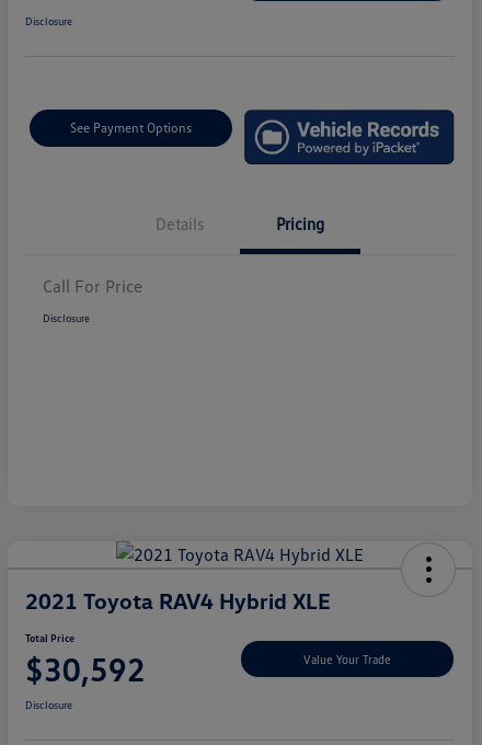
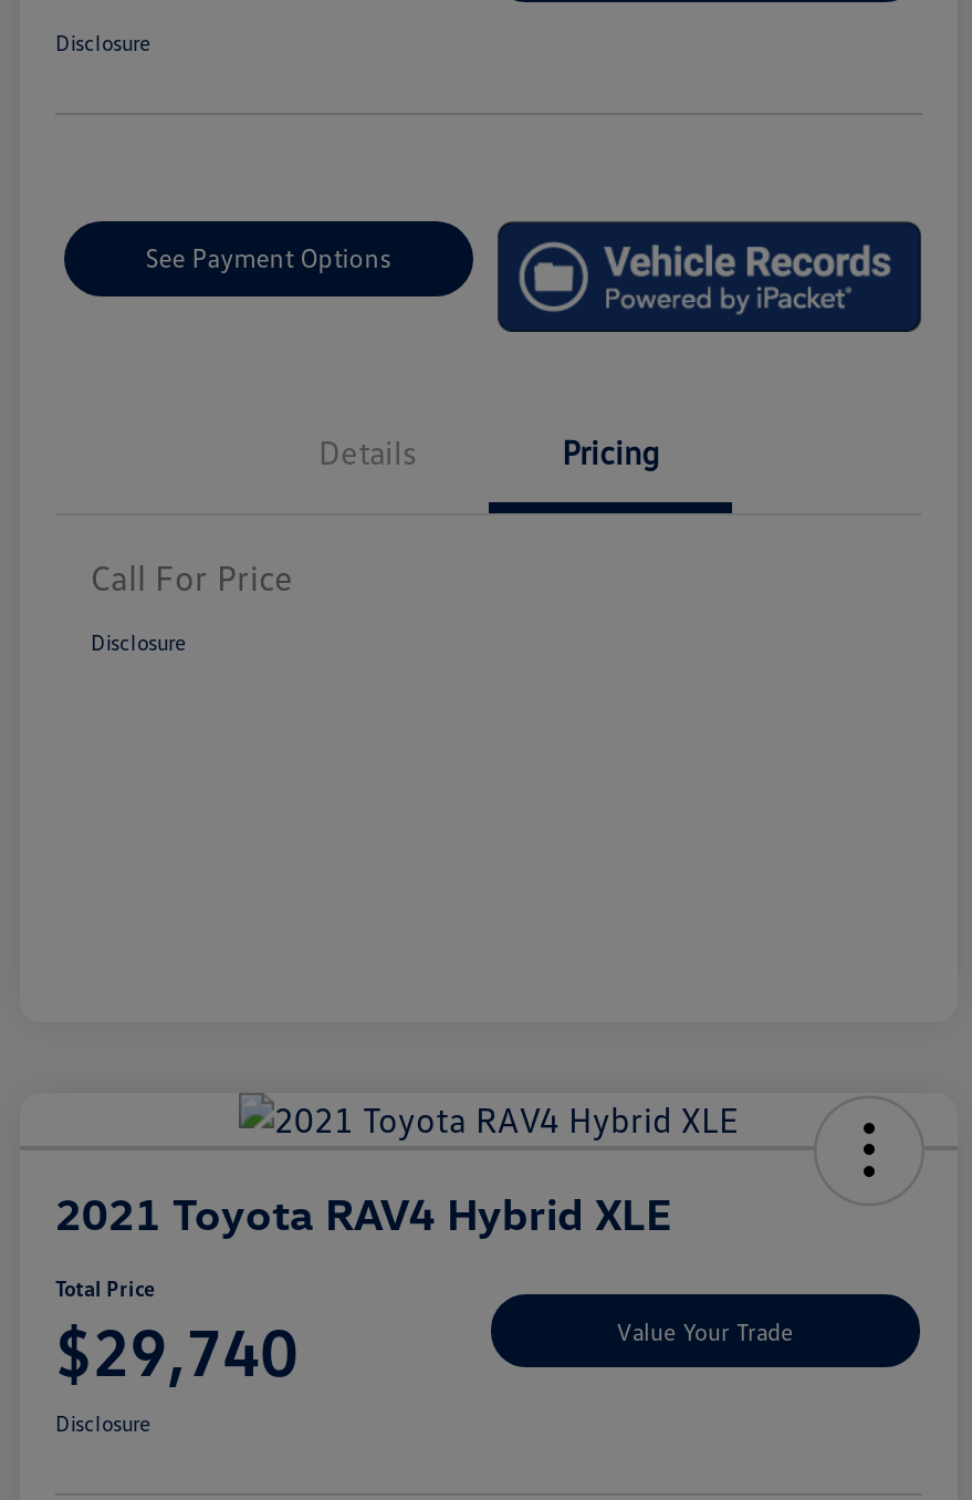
- $30,592
+ $29,740
